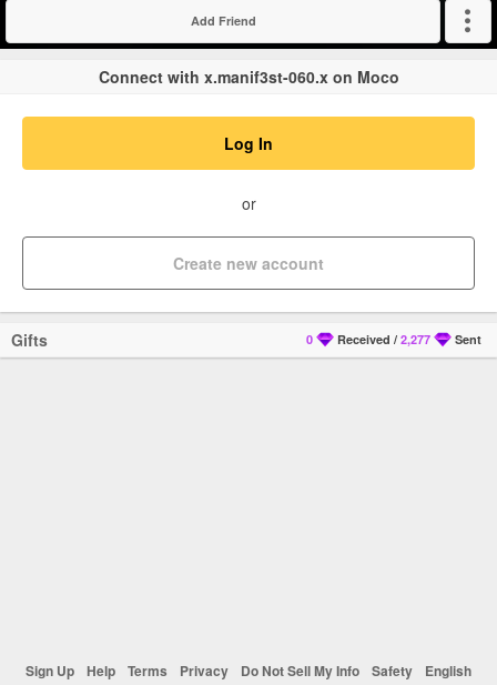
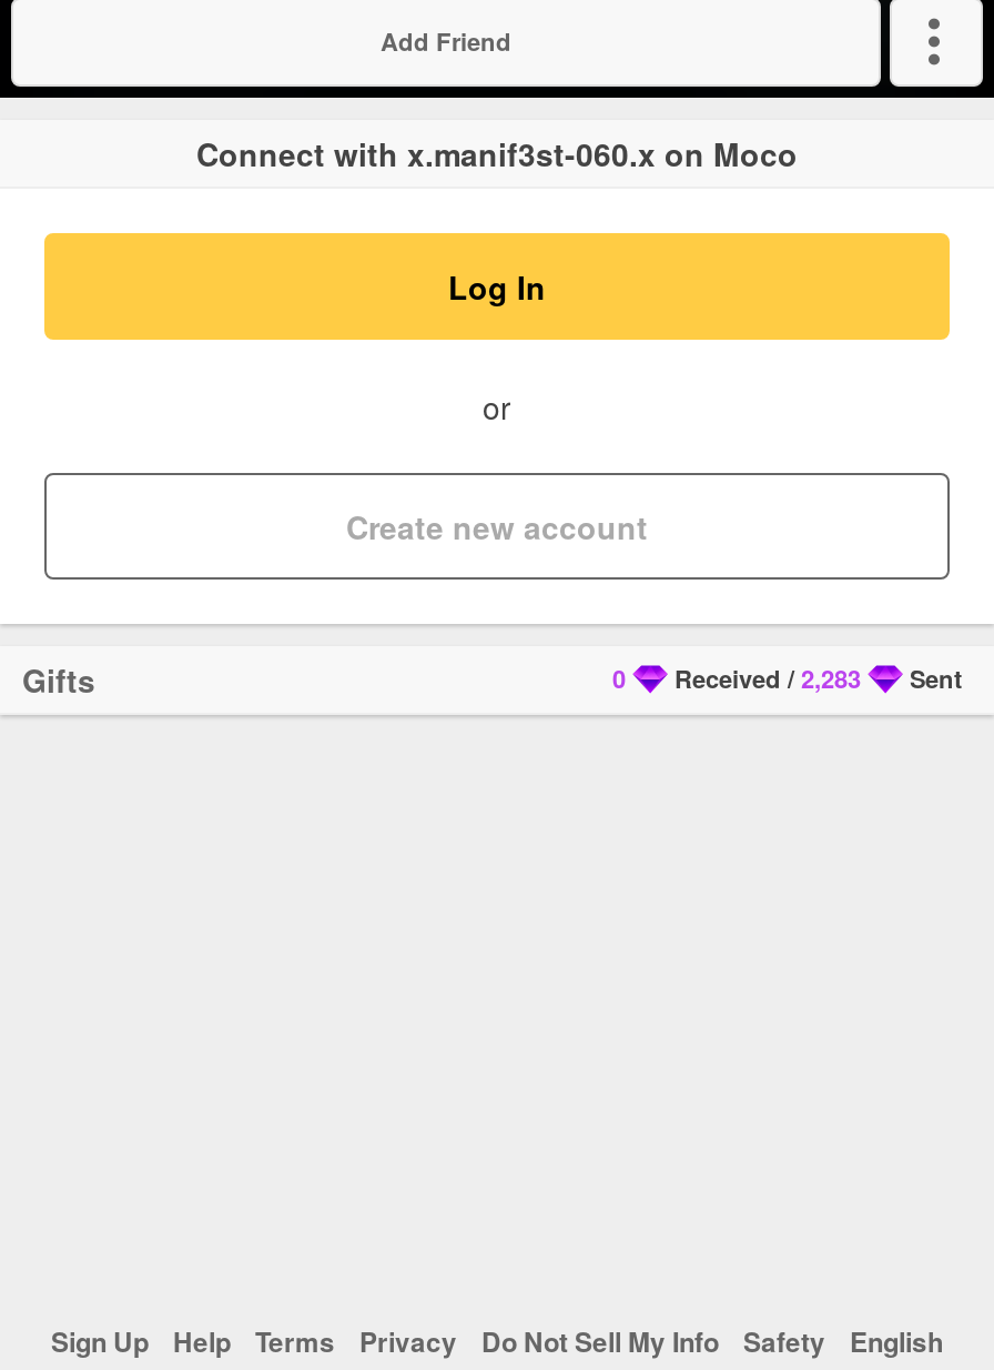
- 0 Received / 2,277 Sent
+ 0 Received / 2,283 Sent
